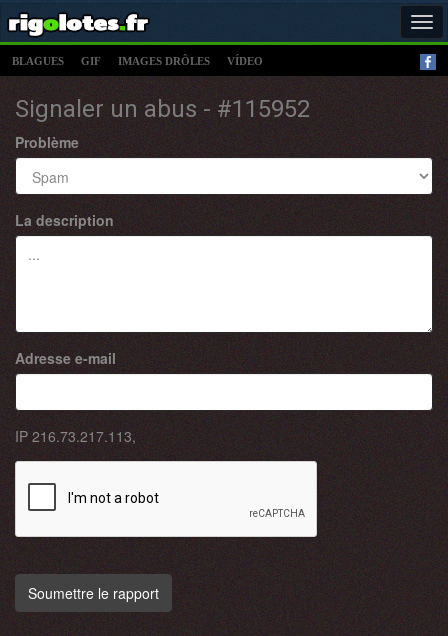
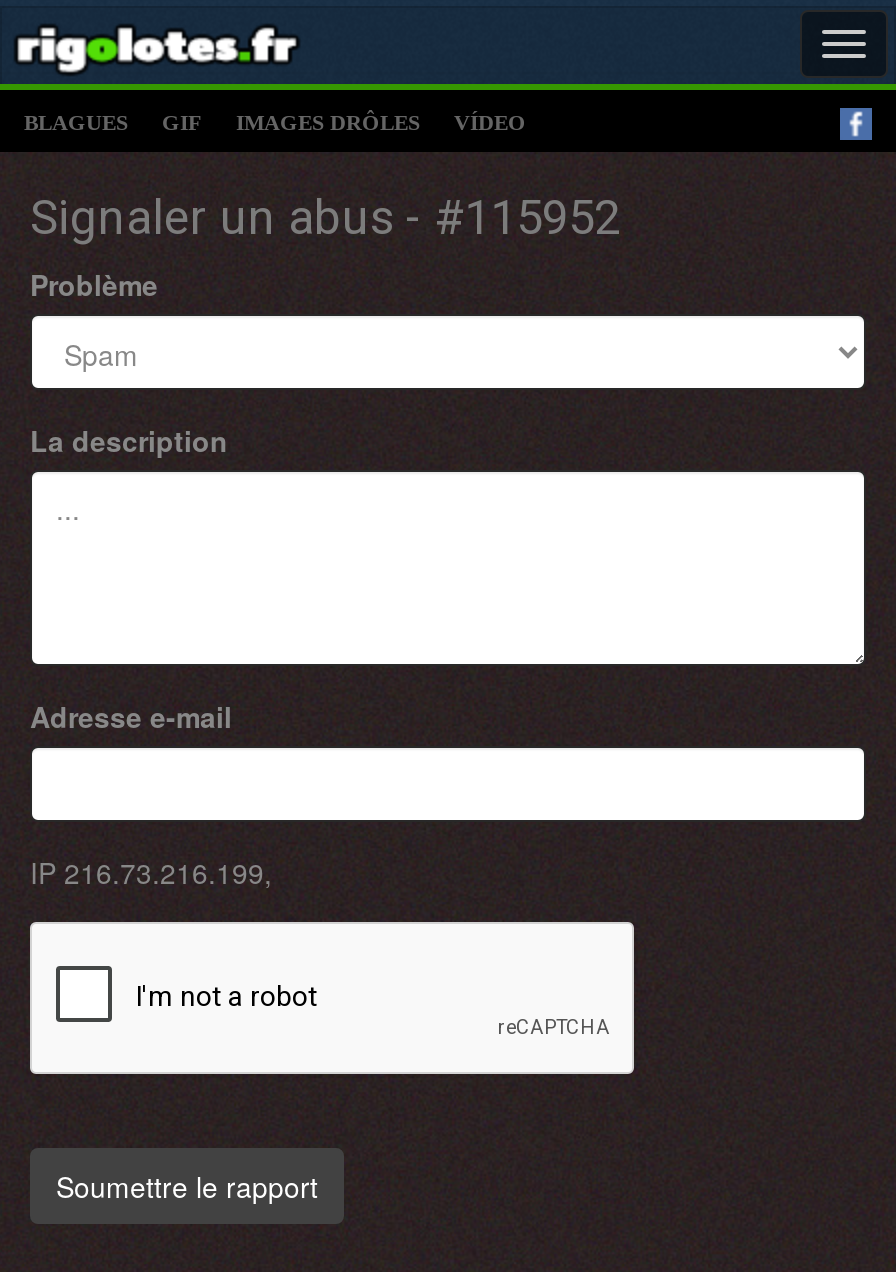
- IP 216.73.217.113,
+ IP 216.73.216.199,
